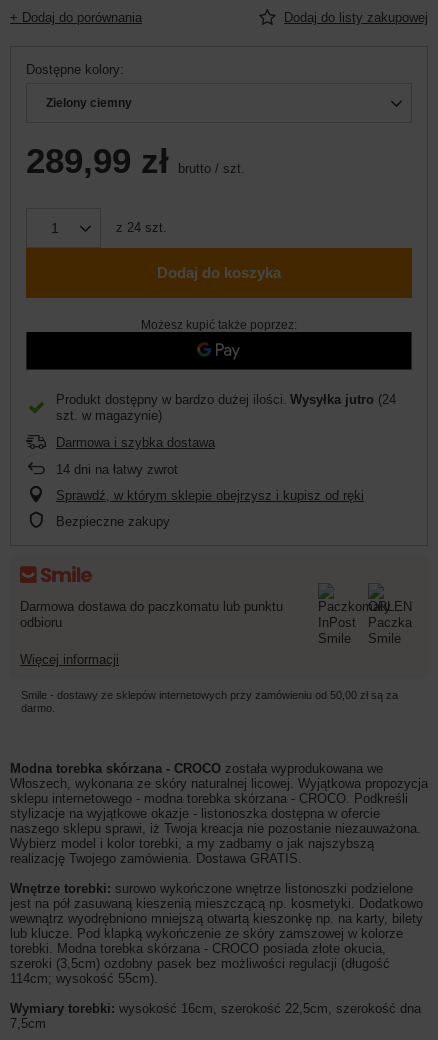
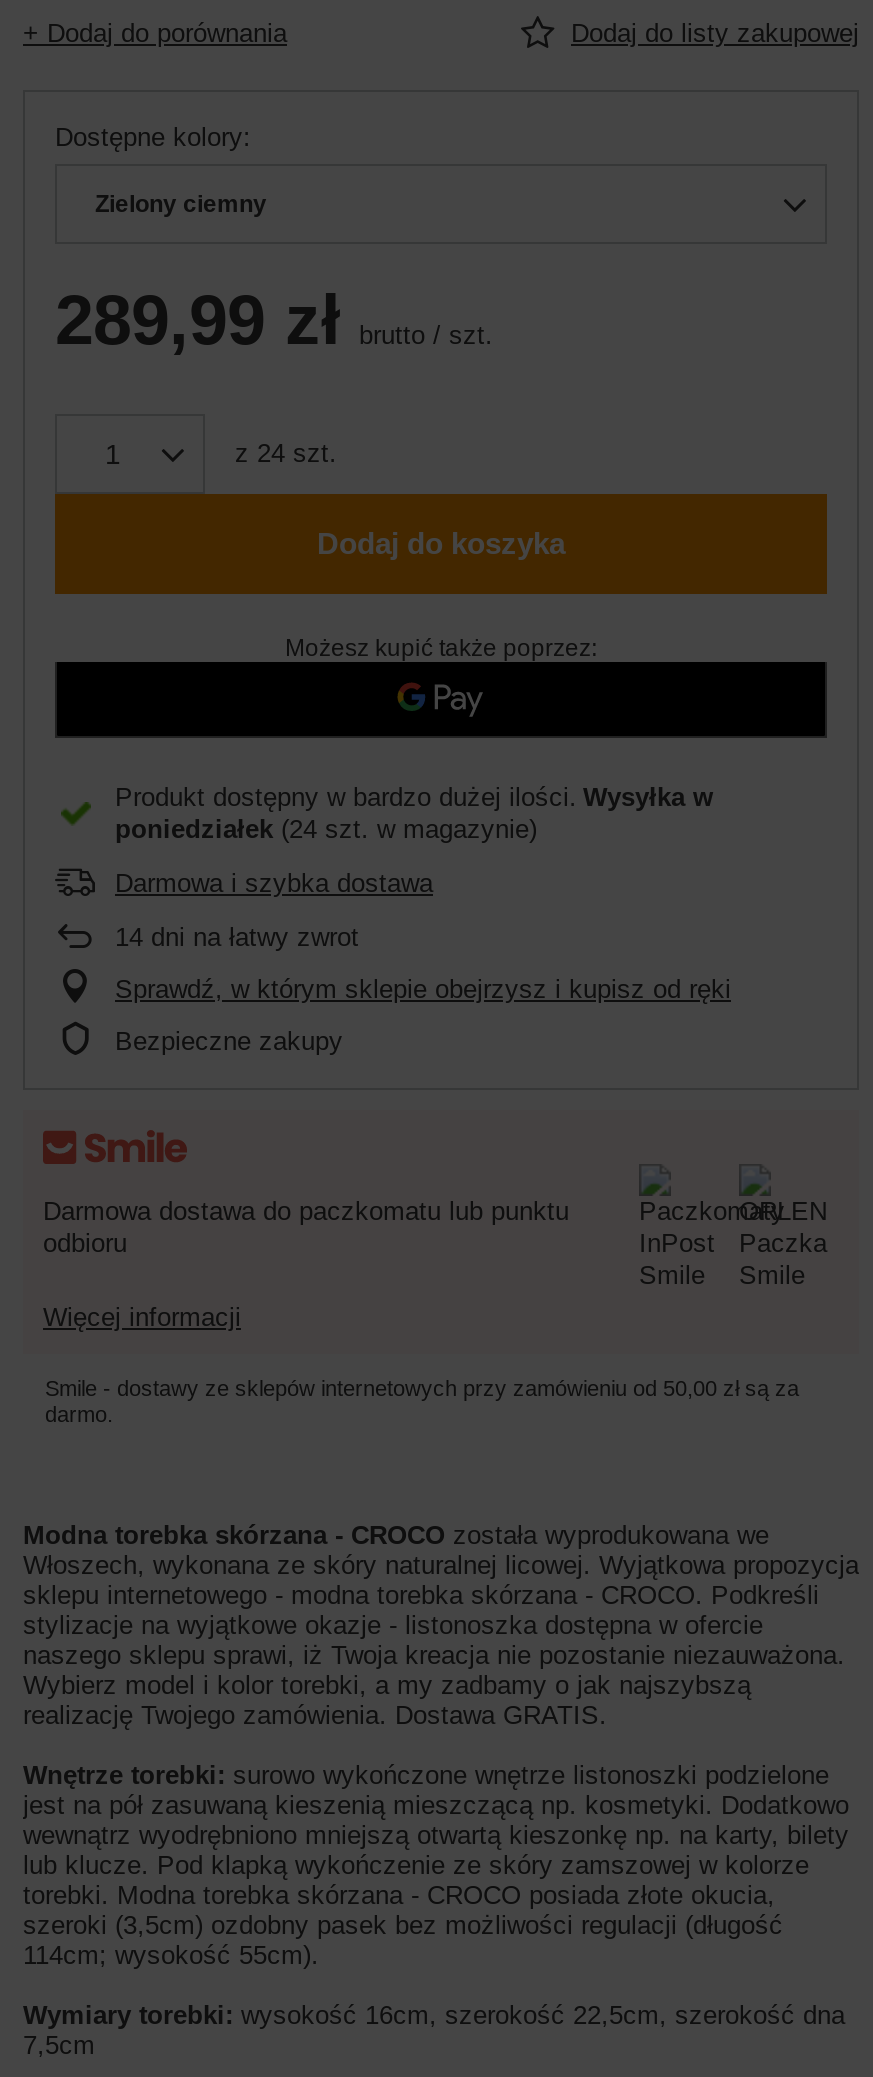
- Produkt dostępny w bardzo dużej ilości Wysyłka jutro (24
- szt. w magazynie)
+ Produkt dostępny w bardzo dużej ilości Wysyłka w
+ poniedziałek (24 szt. w magazynie)
